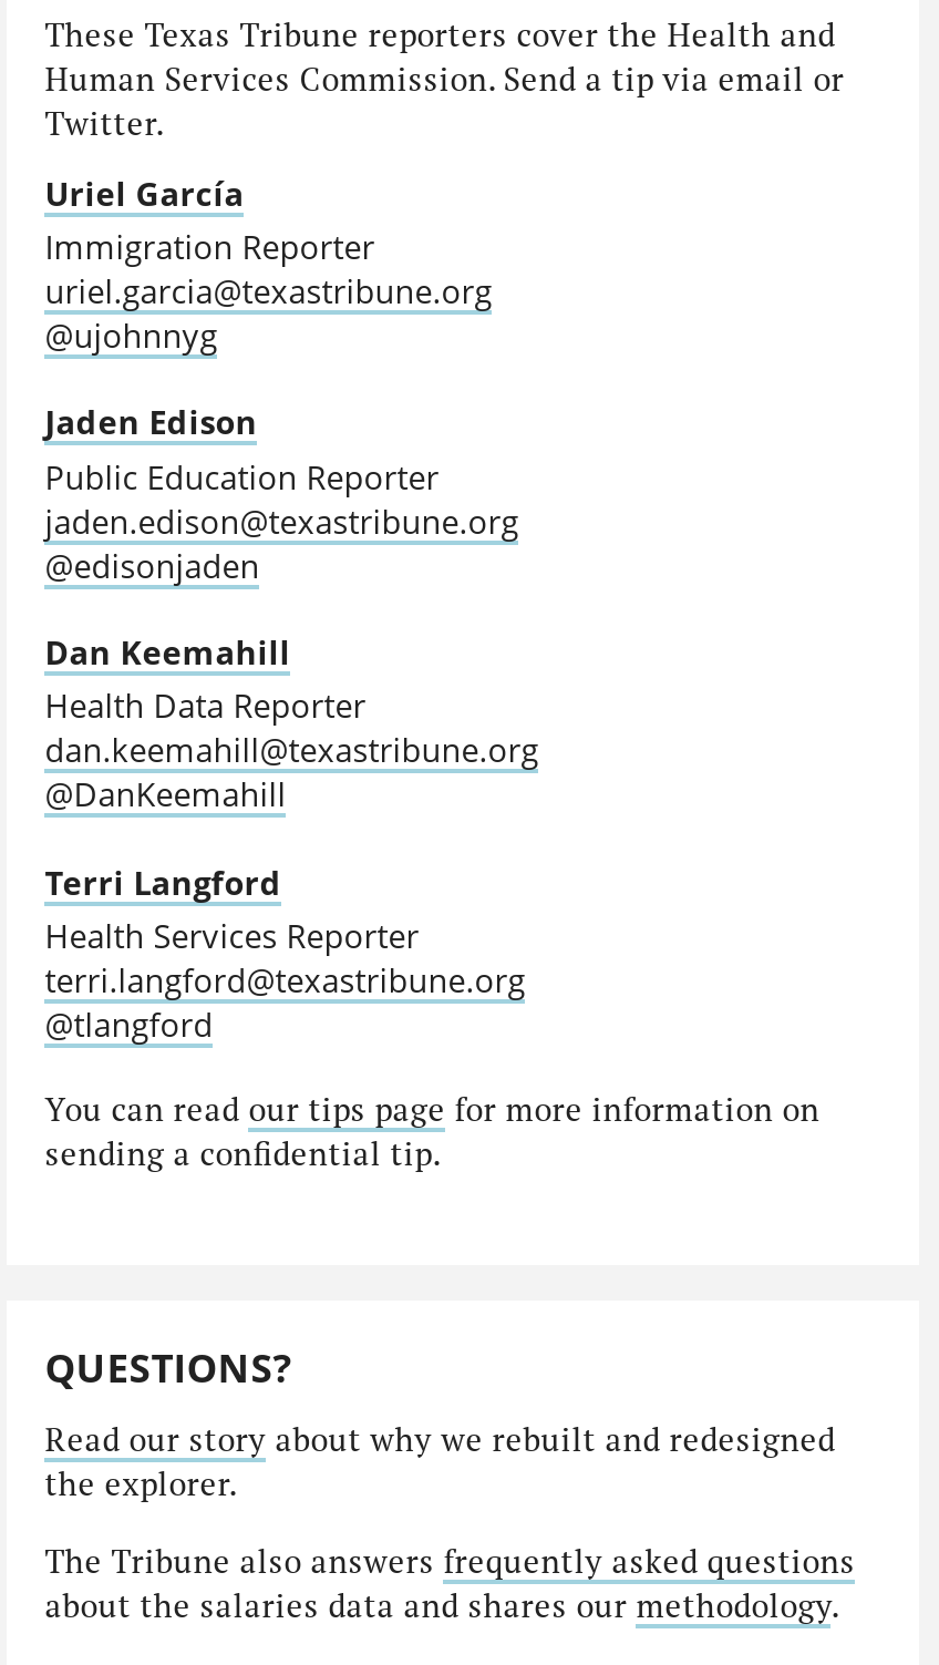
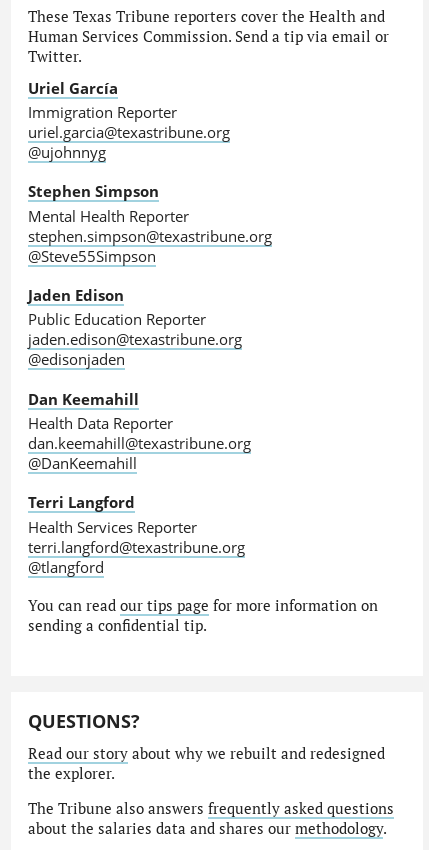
+ Stephen Simpson
+ Mental Health Reporter
+ stephen.simpson@texastribune.org
+ @Steve55Simpson
